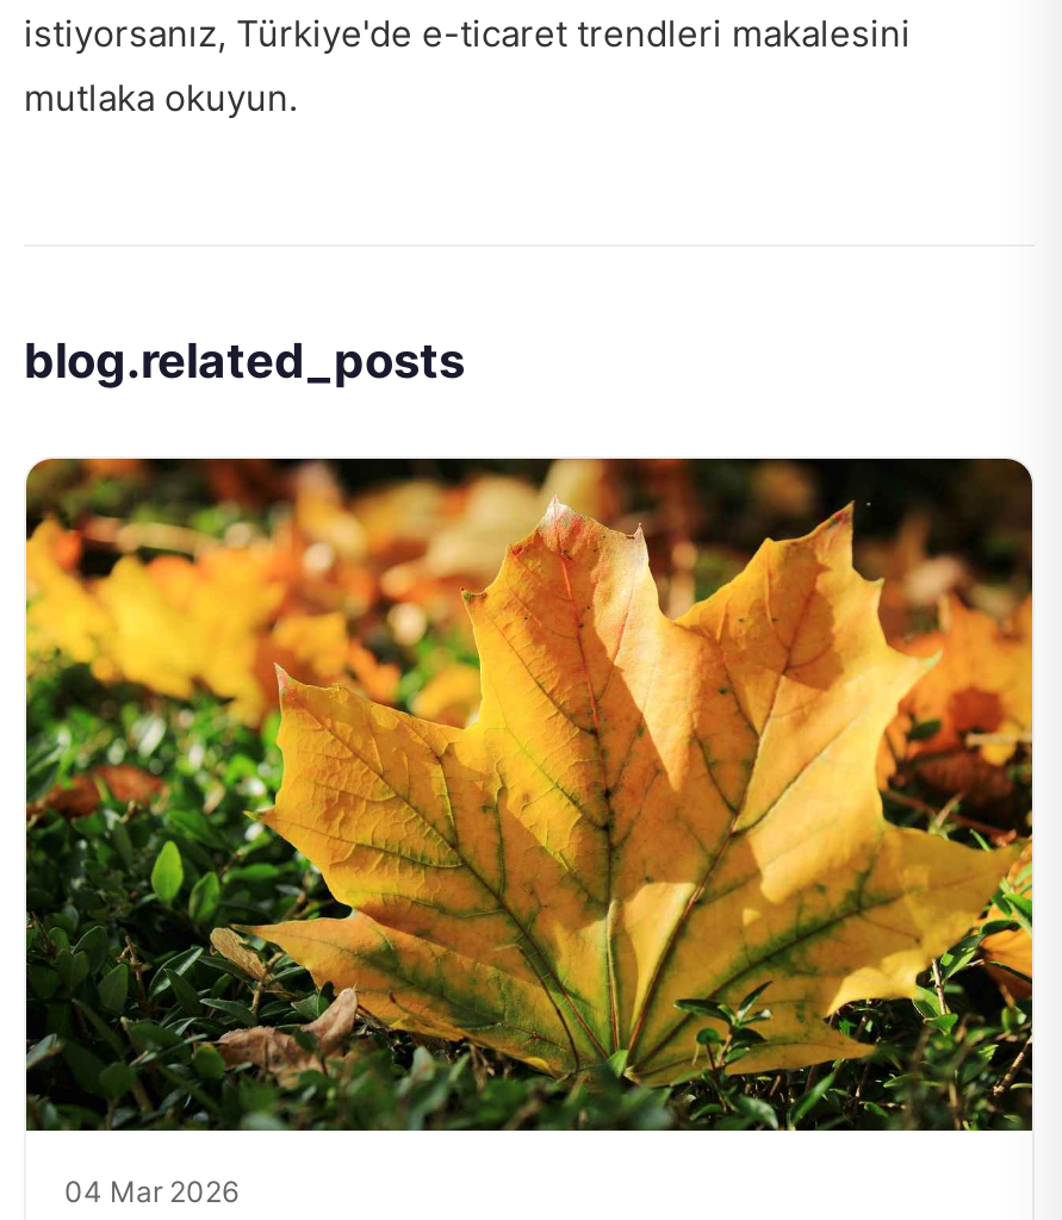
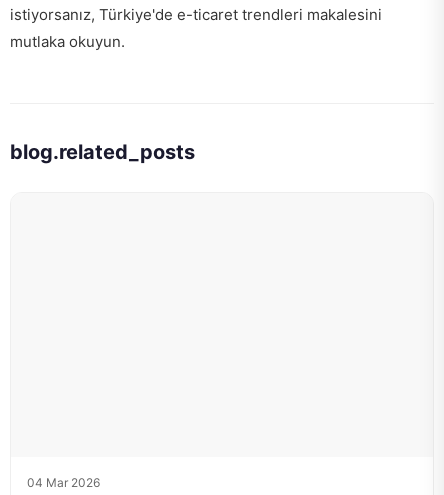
- [image]
